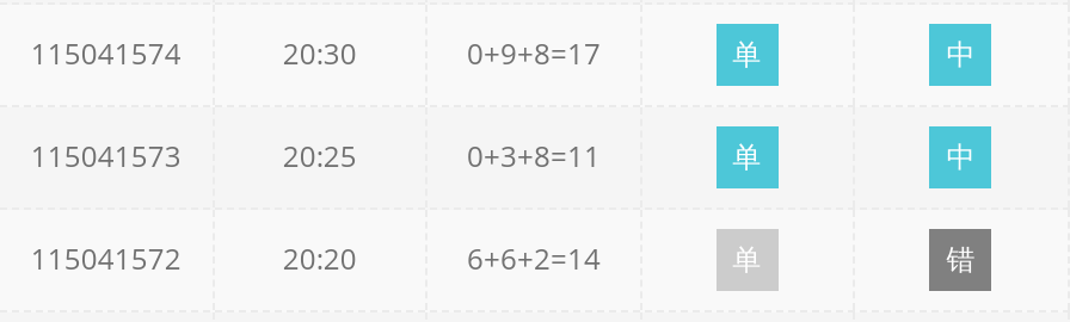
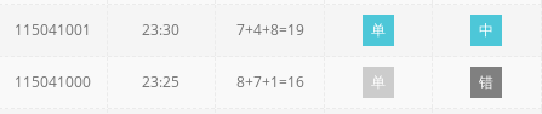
- 115041574
+ 115041001

- 20:30
+ 23:30

- 0+9+8=17
+ 7+4+8=19

- 115041573
- 20:25
- 0+3+8=11
- 单
- 中
- 115041572
- 20:20
- 6+6+2=14
+ 115041000
+ 23:25
+ 8+7+1=16
